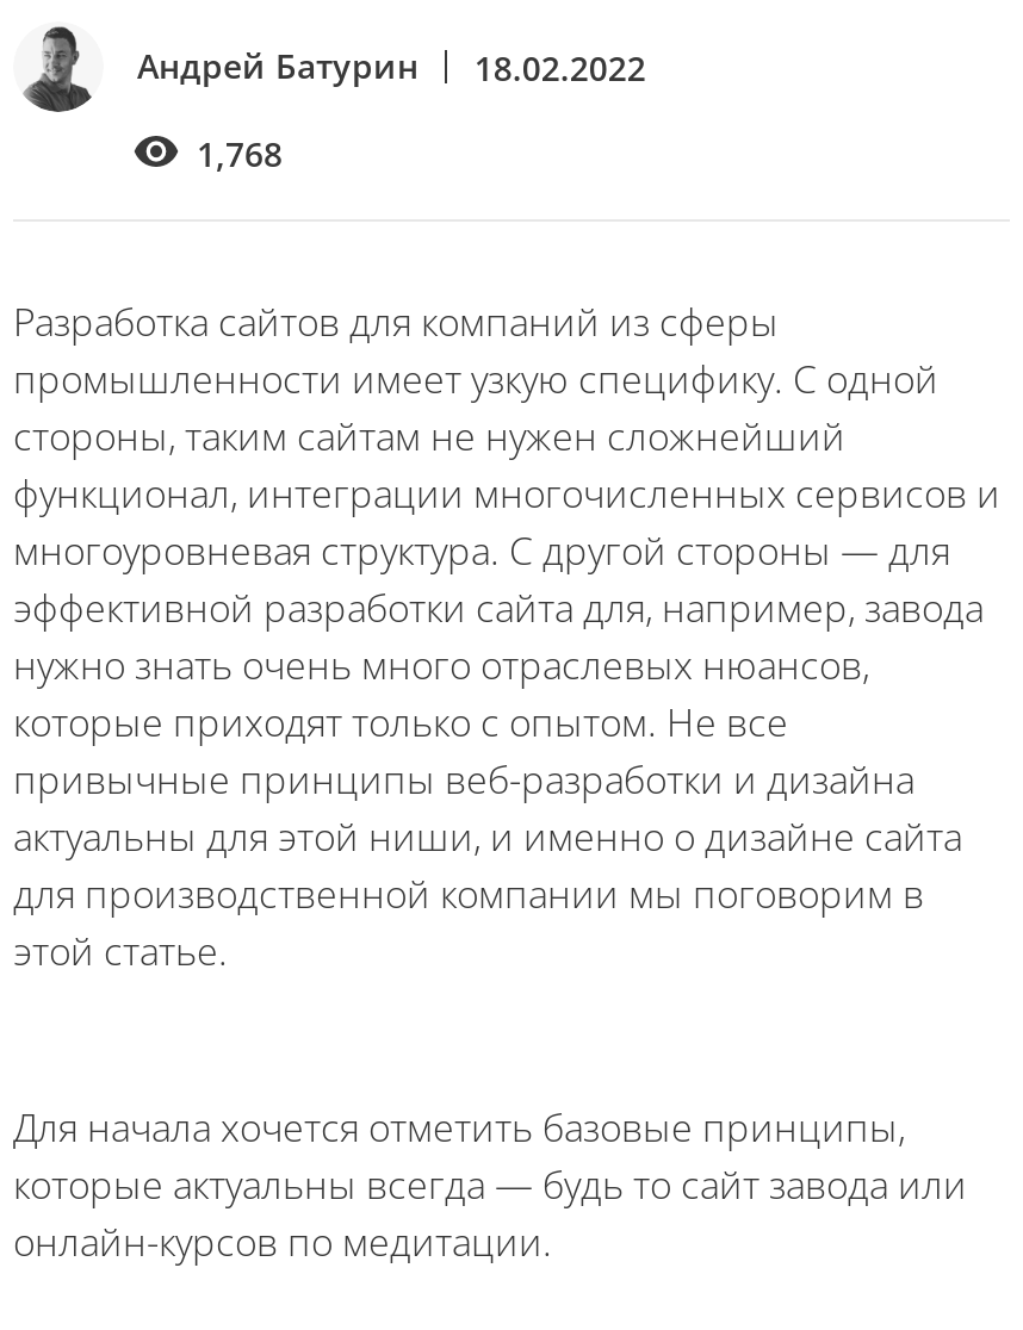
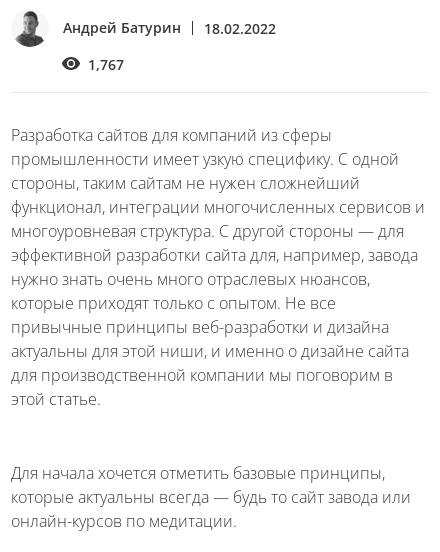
- 1,768
+ 1,767
